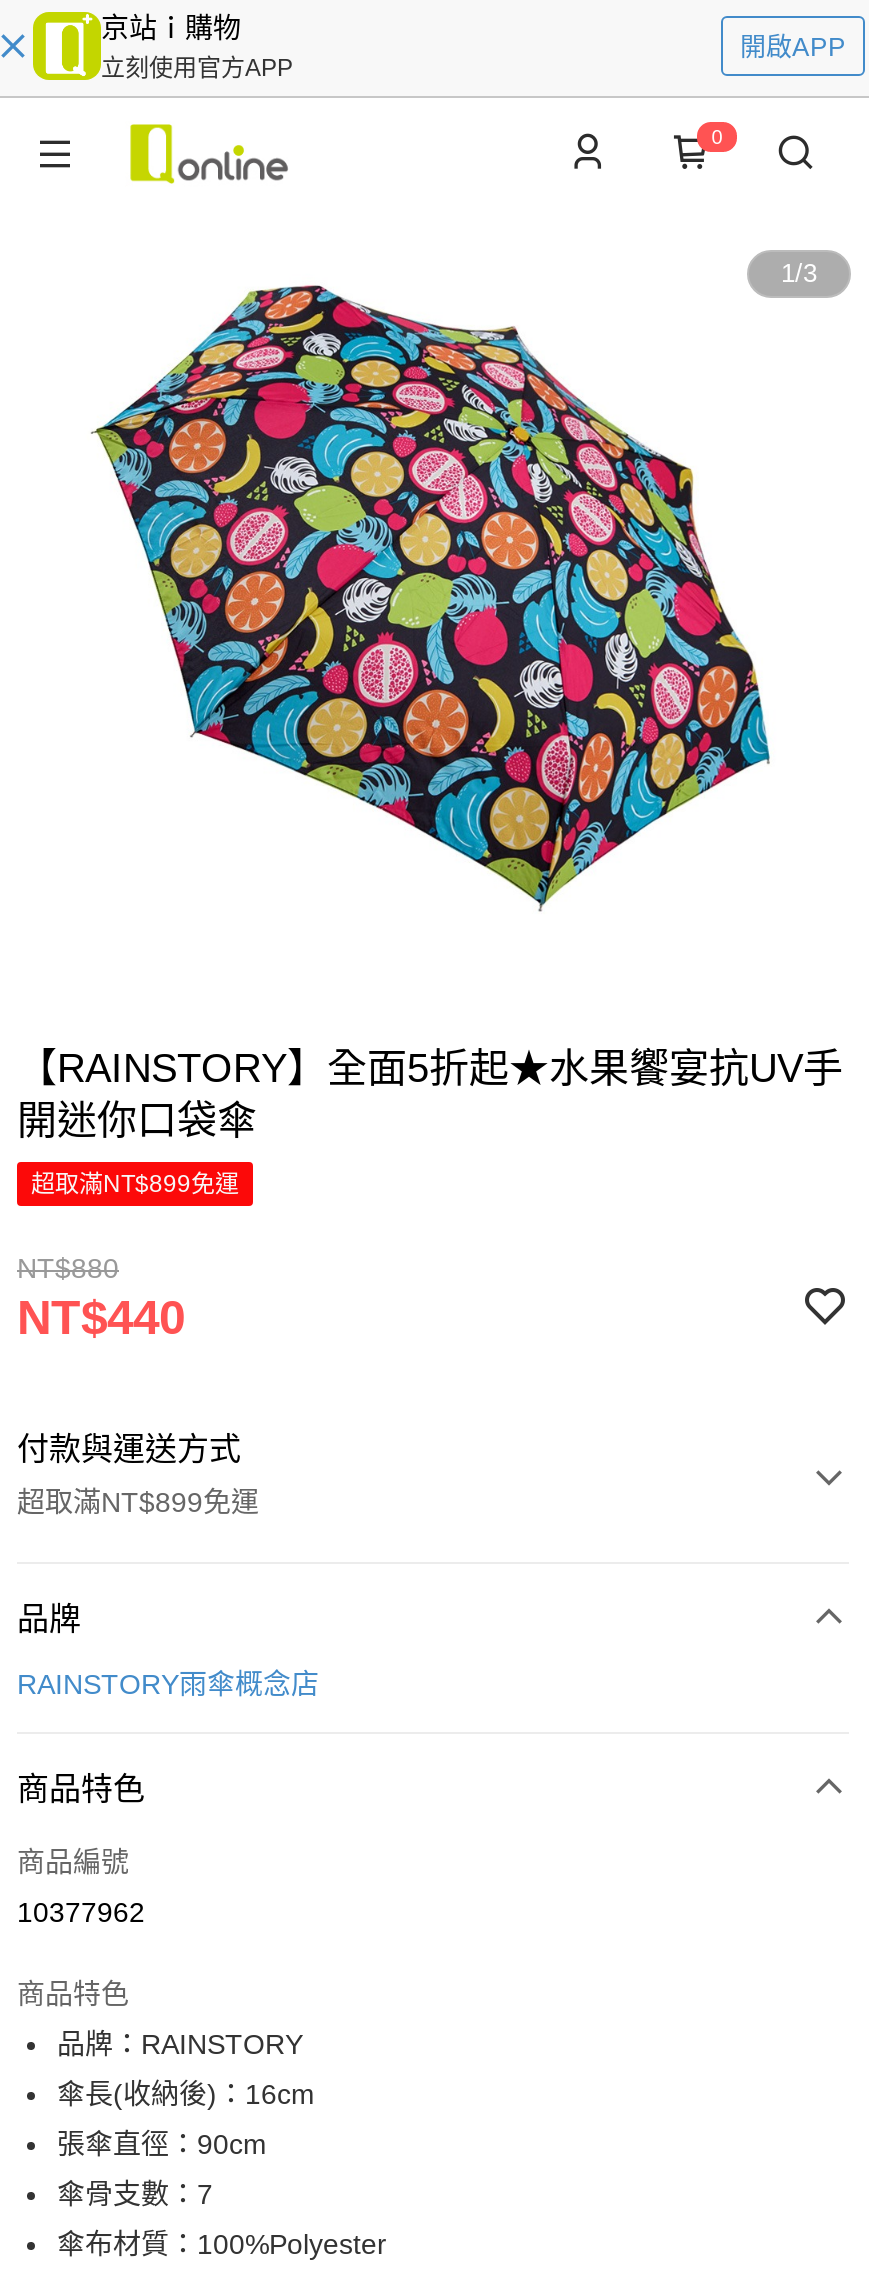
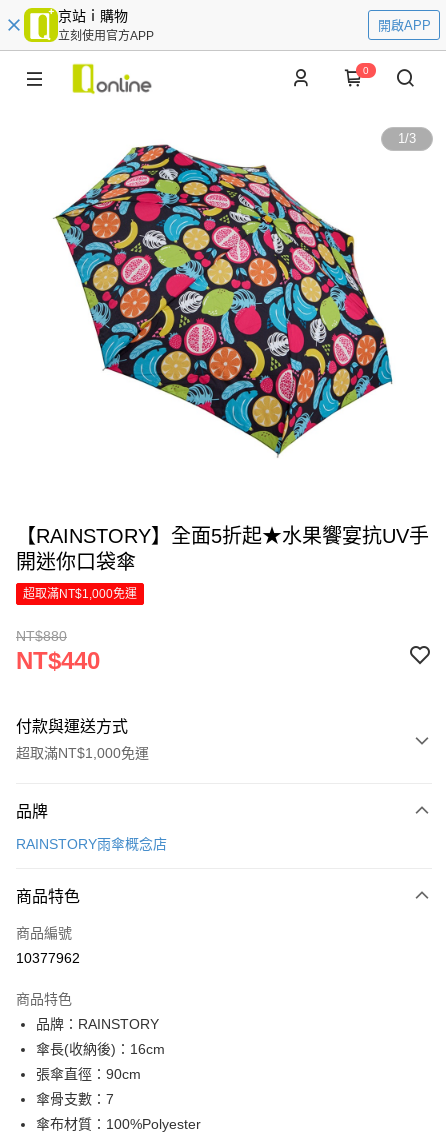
- 超取滿NT$899免運
+ 超取滿NT$1,000免運

- 超取滿NT$899免運
+ 超取滿NT$1,000免運
